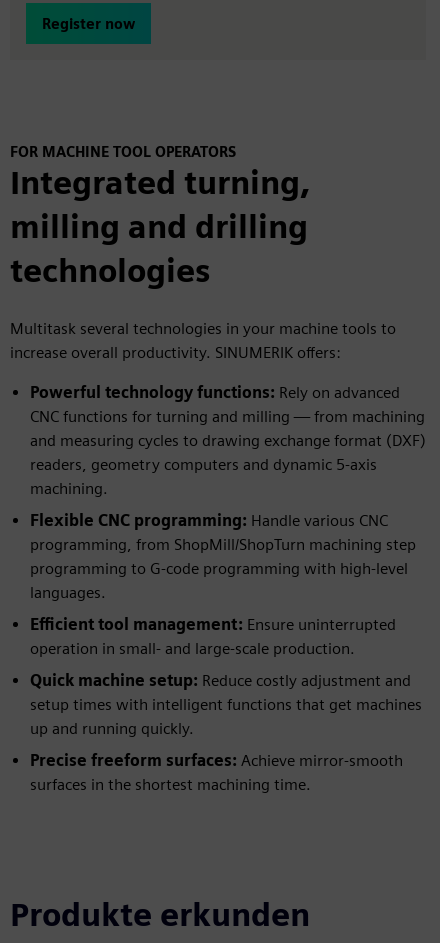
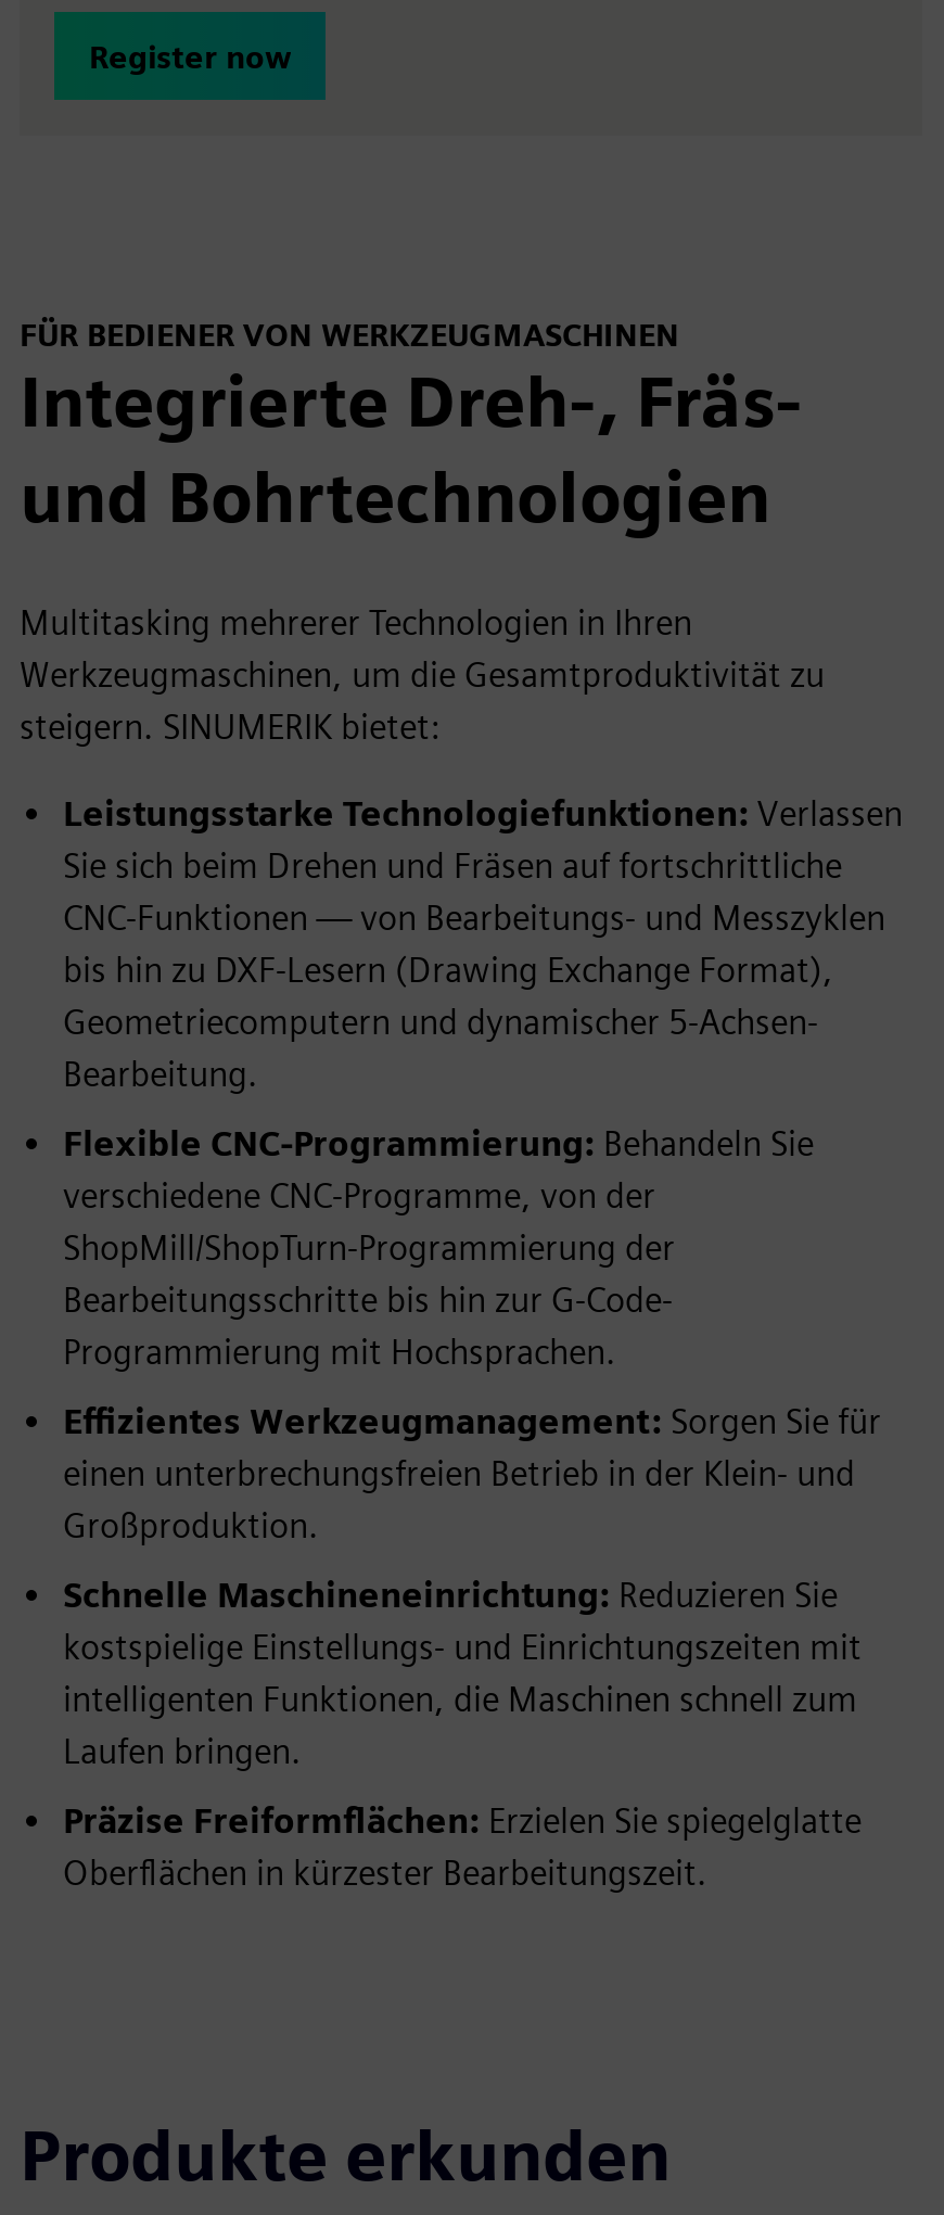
- FOR MACHINE TOOL OPERATORS
- Integrated turning,
- milling and drilling
- technologies
+ FÜR BEDIENER VON WERKZEUGMASCHINEN
+ Integrierte Dreh-, Fräs-
+ und Bohrtechnologien

- Multitask several technologies in your machine tools to
- increase overall productivity. SINUMERIK offers:
+ Multitasking mehrerer Technologien in Ihren
+ Werkzeugmaschinen, um die Gesamtproduktivität zu
+ steigern. SINUMERIK bietet:

- Powerful technology functions: Rely on advanced
- CNC functions for turning and milling — from machining
- and measuring cycles to drawing exchange format (DXF)
- readers, geometry computers and dynamic 5-axis
- machining.
+ Leistungsstarke Technologiefunktionen: Verlassen
+ Sie sich beim Drehen und Fräsen auf fortschrittliche
+ CNC-Funktionen — von Bearbeitungs- und Messzyklen
+ bis hin zu DXF-Lesern (Drawing Exchange Format),
+ Geometriecomputern und dynamischer 5-Achsen-
+ Bearbeitung.

- Flexible CNC programming: Handle various CNC
- programming, from ShopMill/ShopTurn machining step
- programming to G-code programming with high-level
- languages.
+ Flexible CNC-Programmierung: Behandeln Sie
+ verschiedene CNC-Programme, von der
+ ShopMill/ShopTurn-Programmierung der
+ Bearbeitungsschritte bis hin zur G-Code-
+ Programmierung mit Hochsprachen.

- Efficient tool management: Ensure uninterrupted
- operation in small- and large-scale production.
+ Effizientes Werkzeugmanagement: Sorgen Sie für
+ einen unterbrechungsfreien Betrieb in der Klein- und
+ Großproduktion.

- Quick machine setup: Reduce costly adjustment and
- setup times with intelligent functions that get machines
- up and running quickly.
+ Schnelle Maschineneinrichtung: Reduzieren Sie
+ kostspielige Einstellungs- und Einrichtungszeiten mit
+ intelligenten Funktionen, die Maschinen schnell zum
+ Laufen bringen.

- Precise freeform surfaces: Achieve mirror-smooth
- surfaces in the shortest machining time.
+ Präzise Freiformflächen: Erzielen Sie spiegelglatte
+ Oberflächen in kürzester Bearbeitungszeit.
